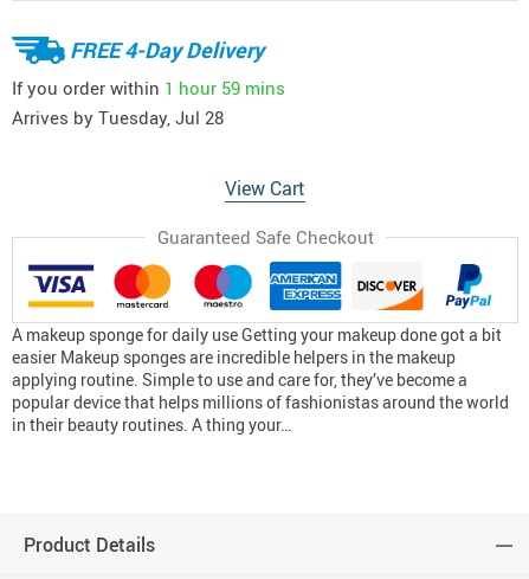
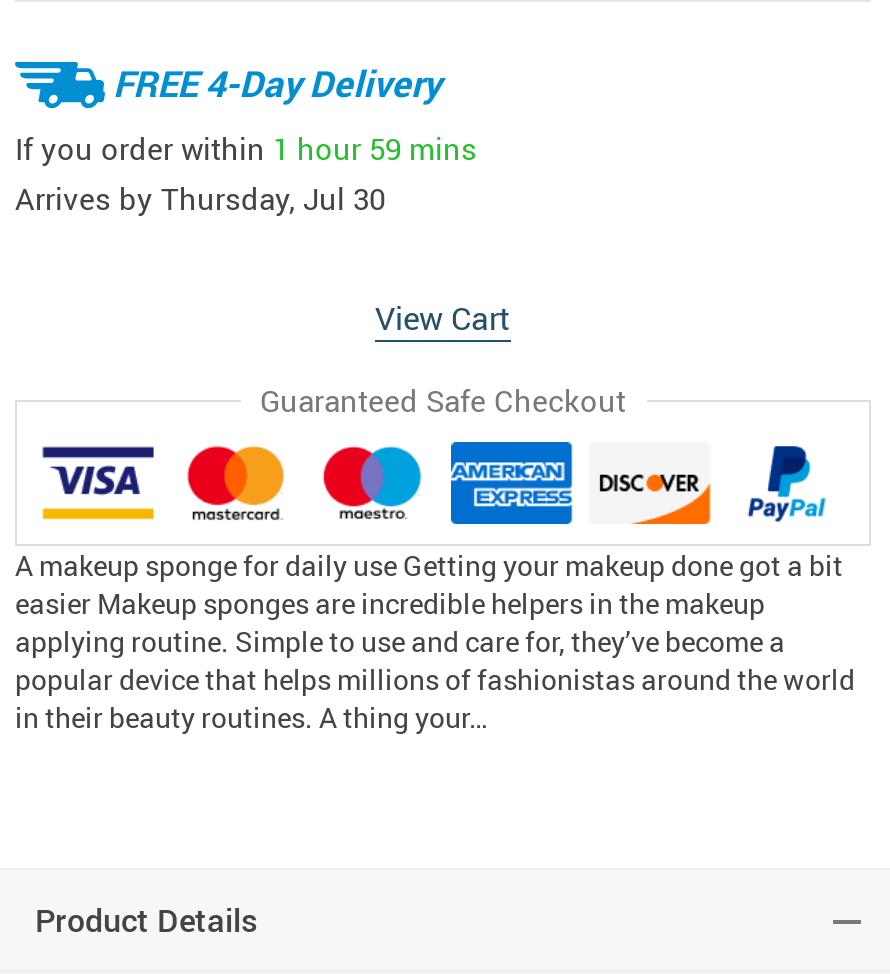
- Arrives by Tuesday, Jul 28
+ Arrives by Thursday, Jul 30
